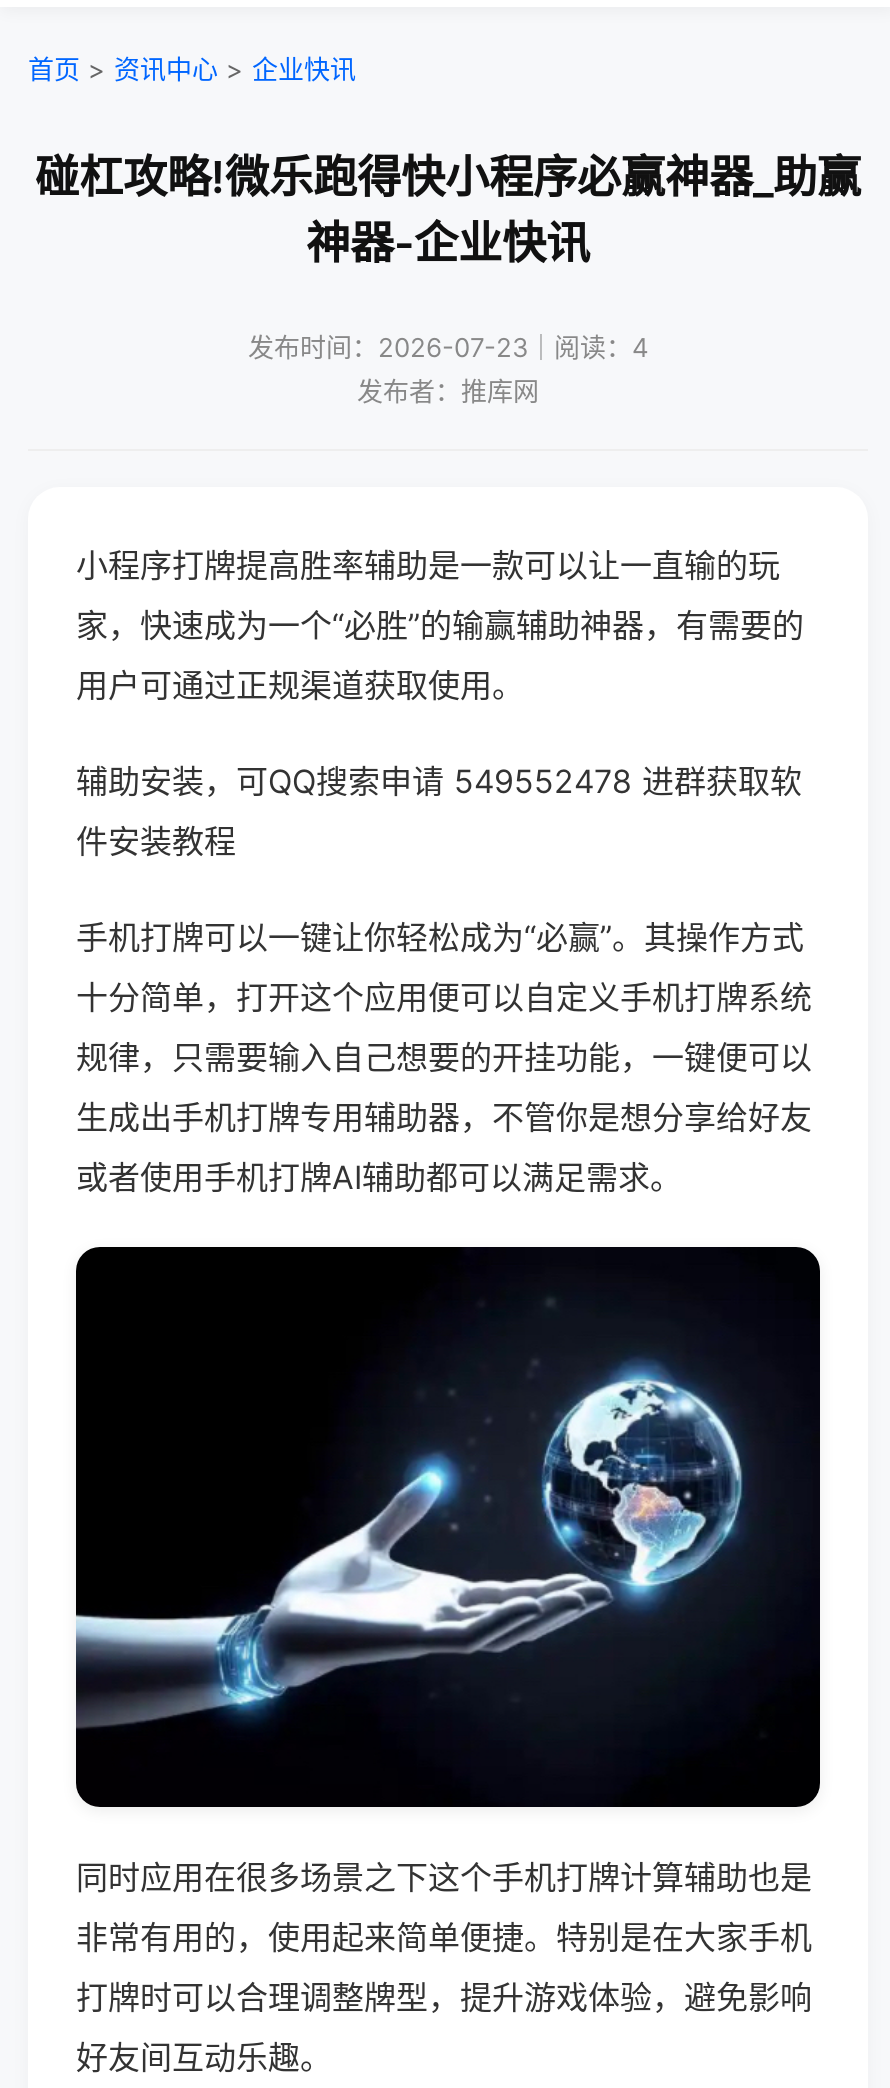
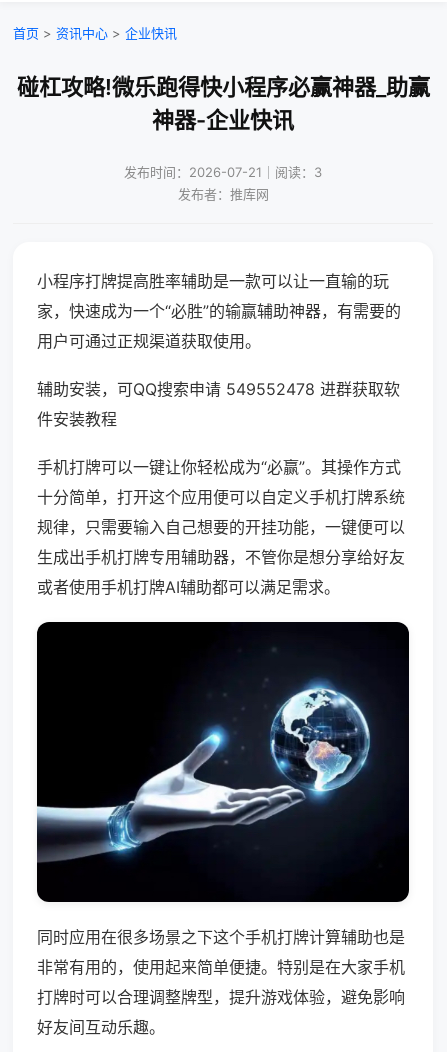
- 发布时间：2026-07-23｜阅读：4
+ 发布时间：2026-07-21｜阅读：3
